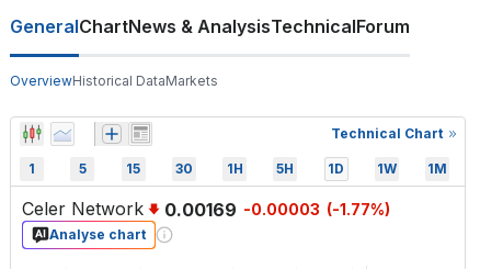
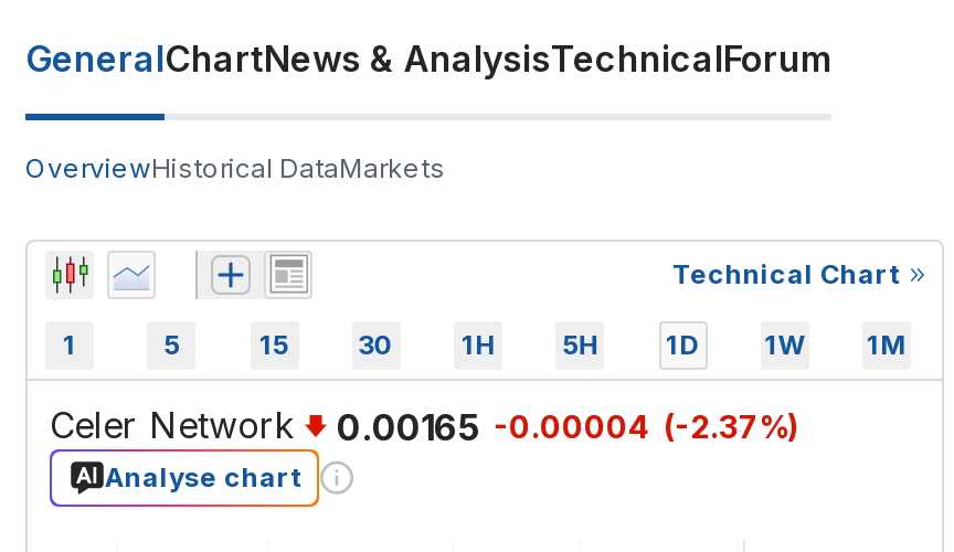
- Celer Network 0.00169 -0.00003 (-1.77%)
+ Celer Network 0.00165 -0.00004 (-2.37%)
